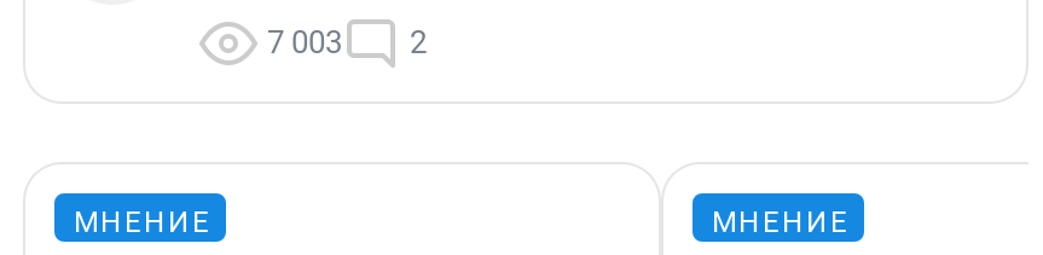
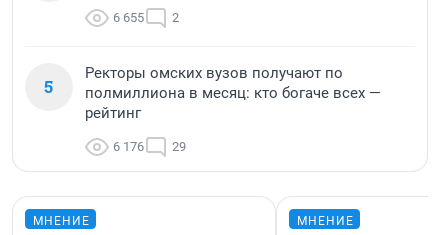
- 7 003 2
+ 6 655 2

+ 5

+ Ректоры омских вузов получают по
+ полмиллиона в месяц: кто богаче всех —
+ рейтинг
+ 6 176
+ 29
